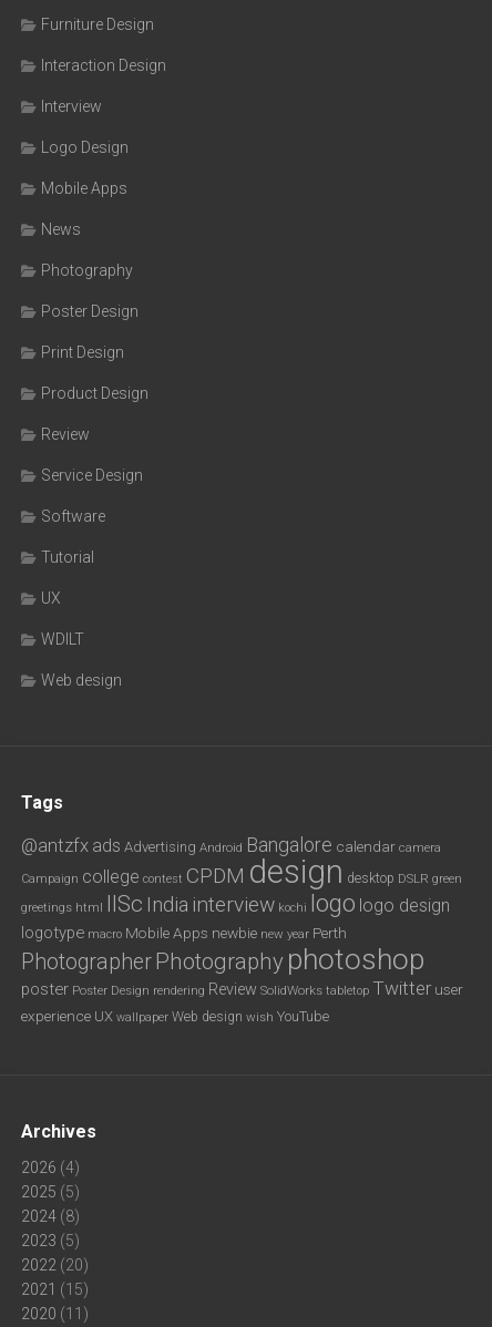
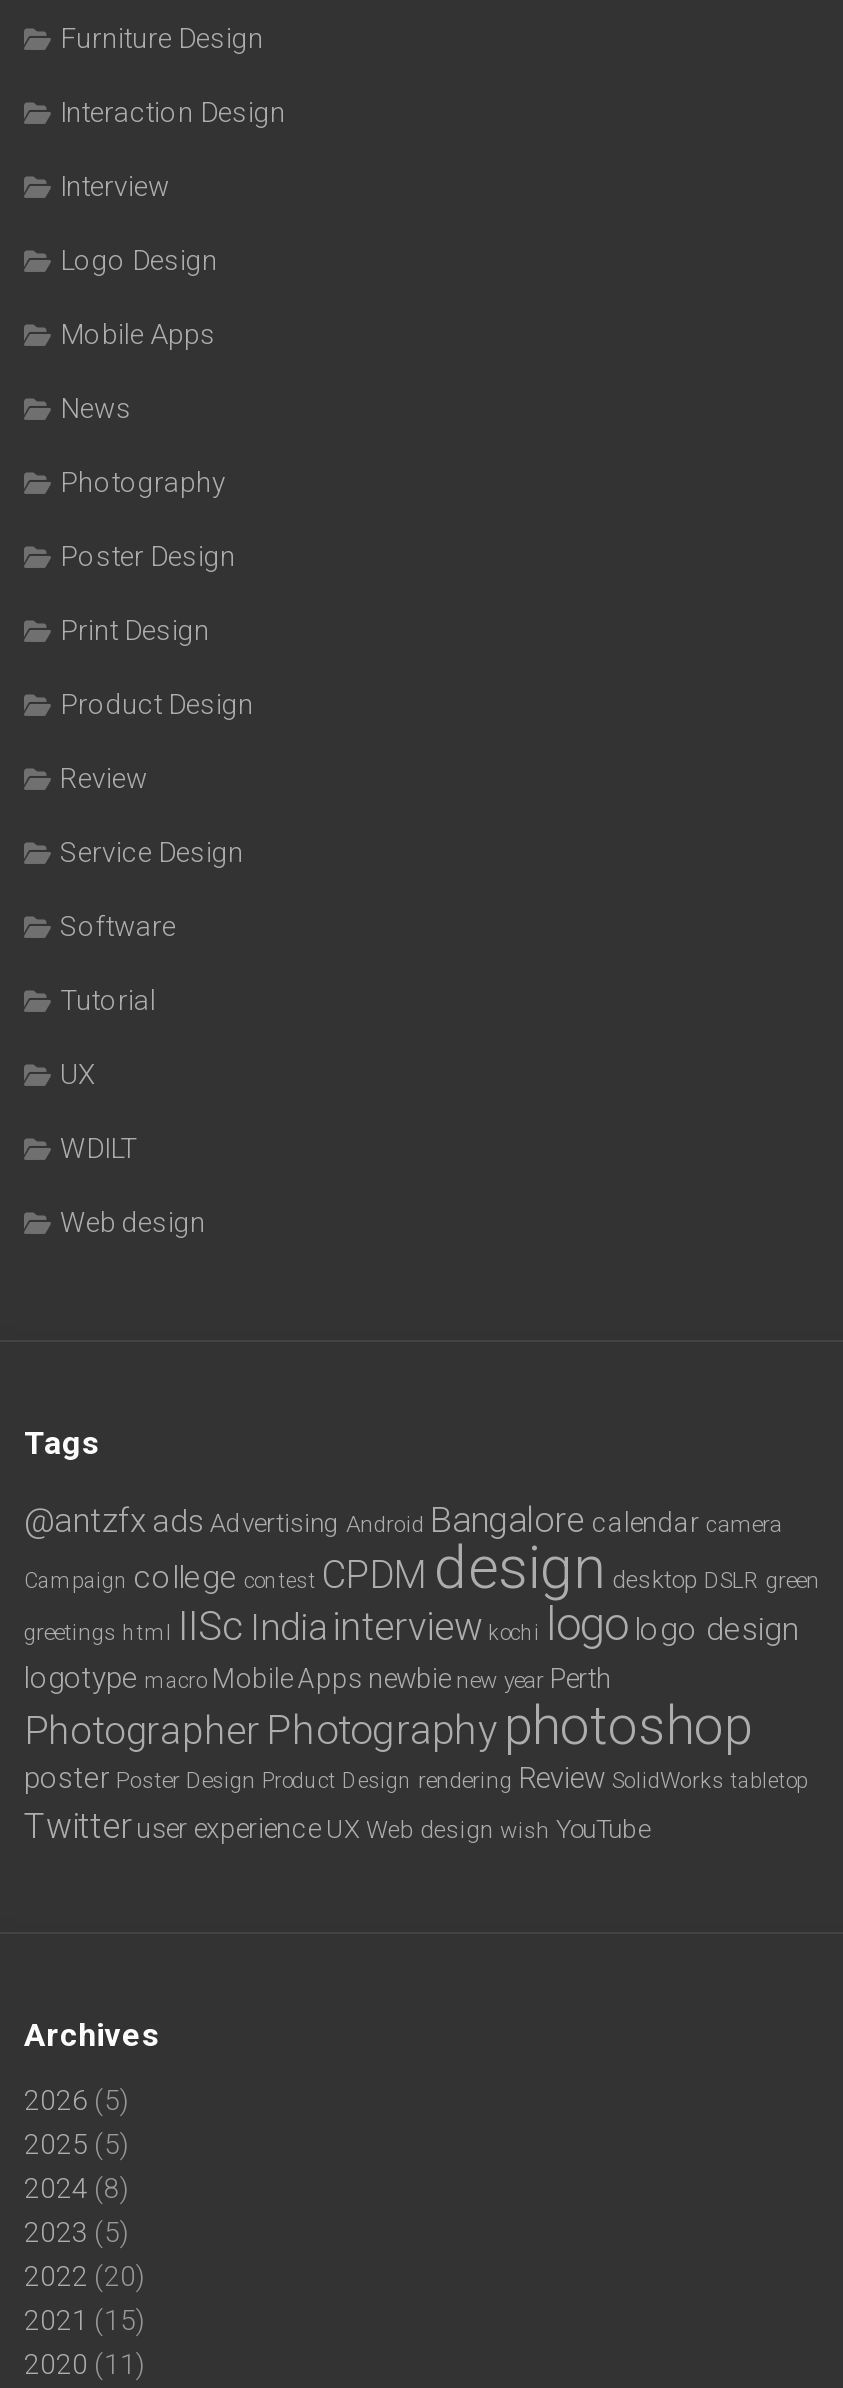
- poster Poster Design rendering Review SolidWorks tabletop Twitter user
- experience UX wallpaper Web design wish YouTube
+ poster Poster Design Product Design rendering Review SolidWorks tabletop
+ Twitter user experience UX Web design wish YouTube

- 2026 (4)
+ 2026 (5)
